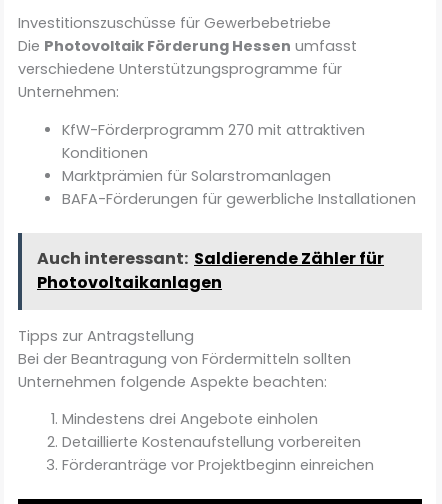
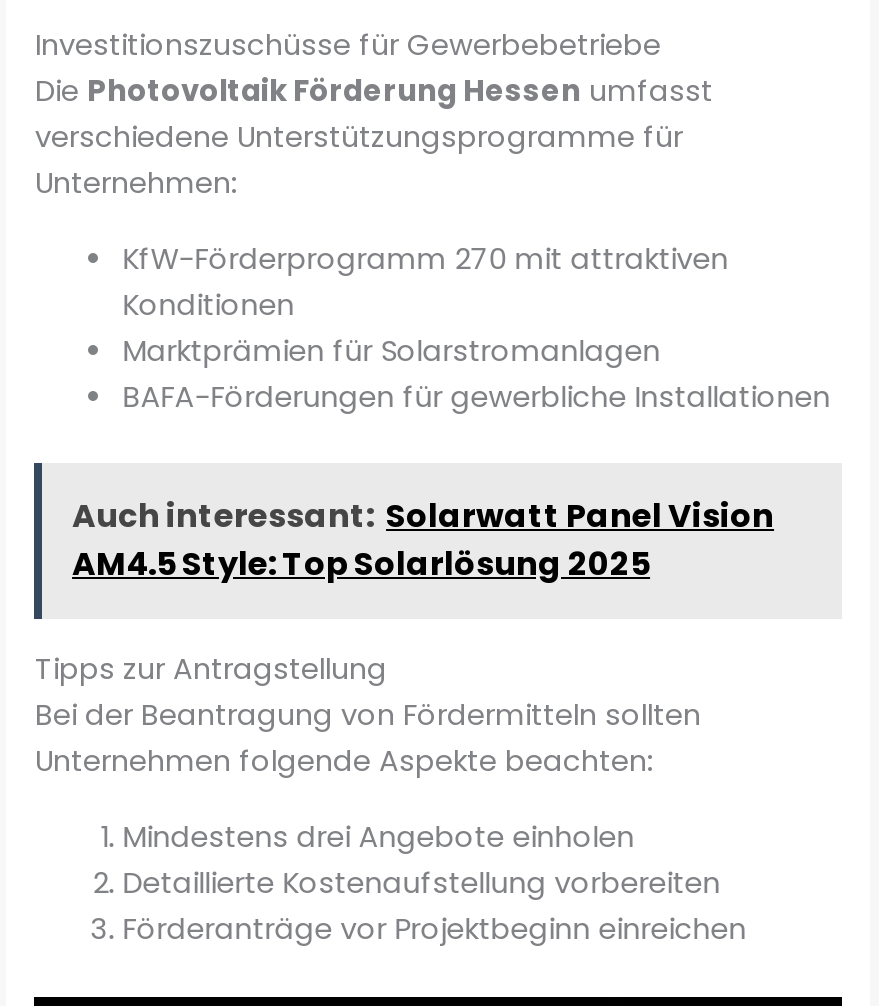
- Auch interessant: Saldierende Zähler für
- Photovoltaikanlagen
+ Auch interessant: Solarwatt Panel Vision
+ AM4.5 Style: Top Solarlösung 2025
